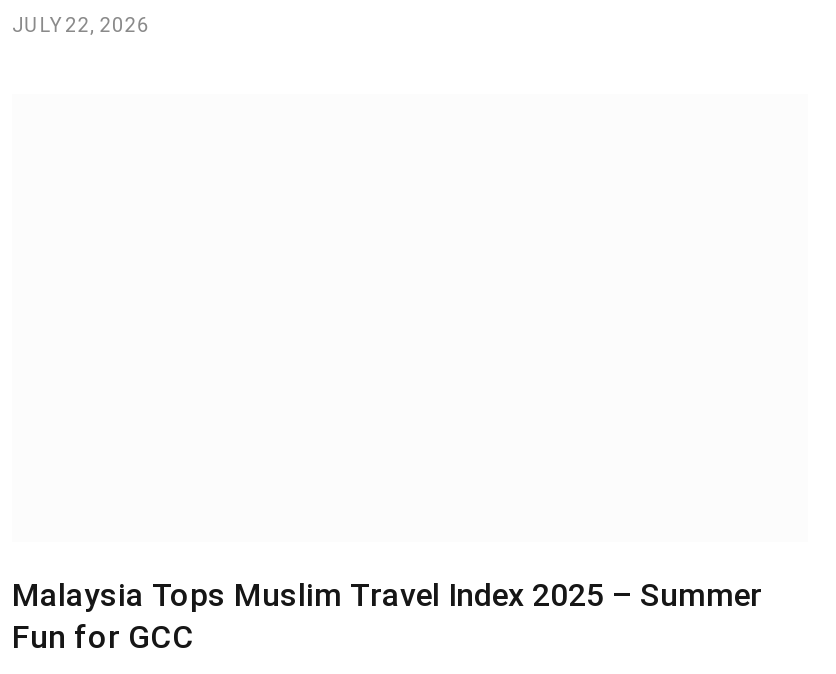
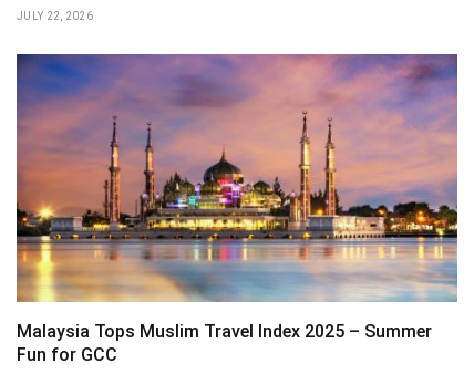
+ [image]
